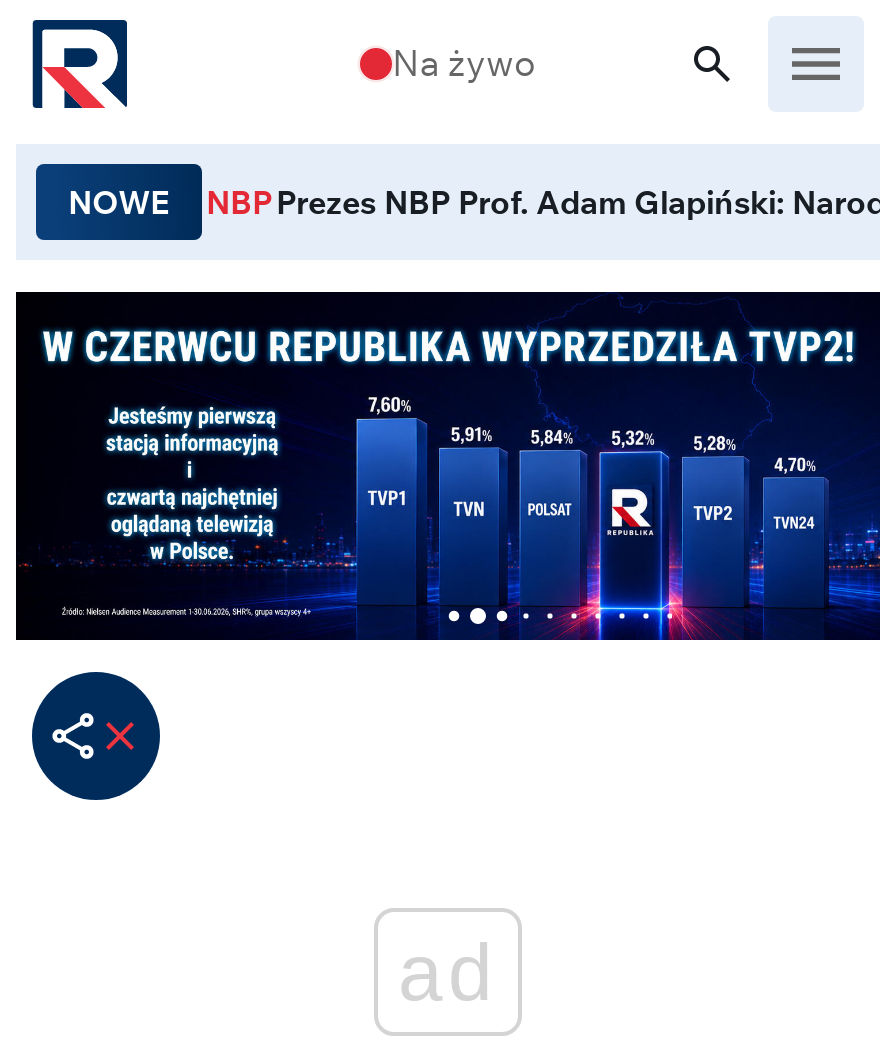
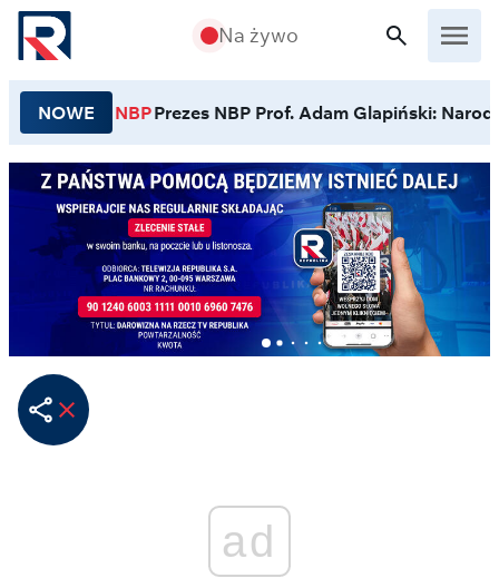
- [image]
+ [image]
